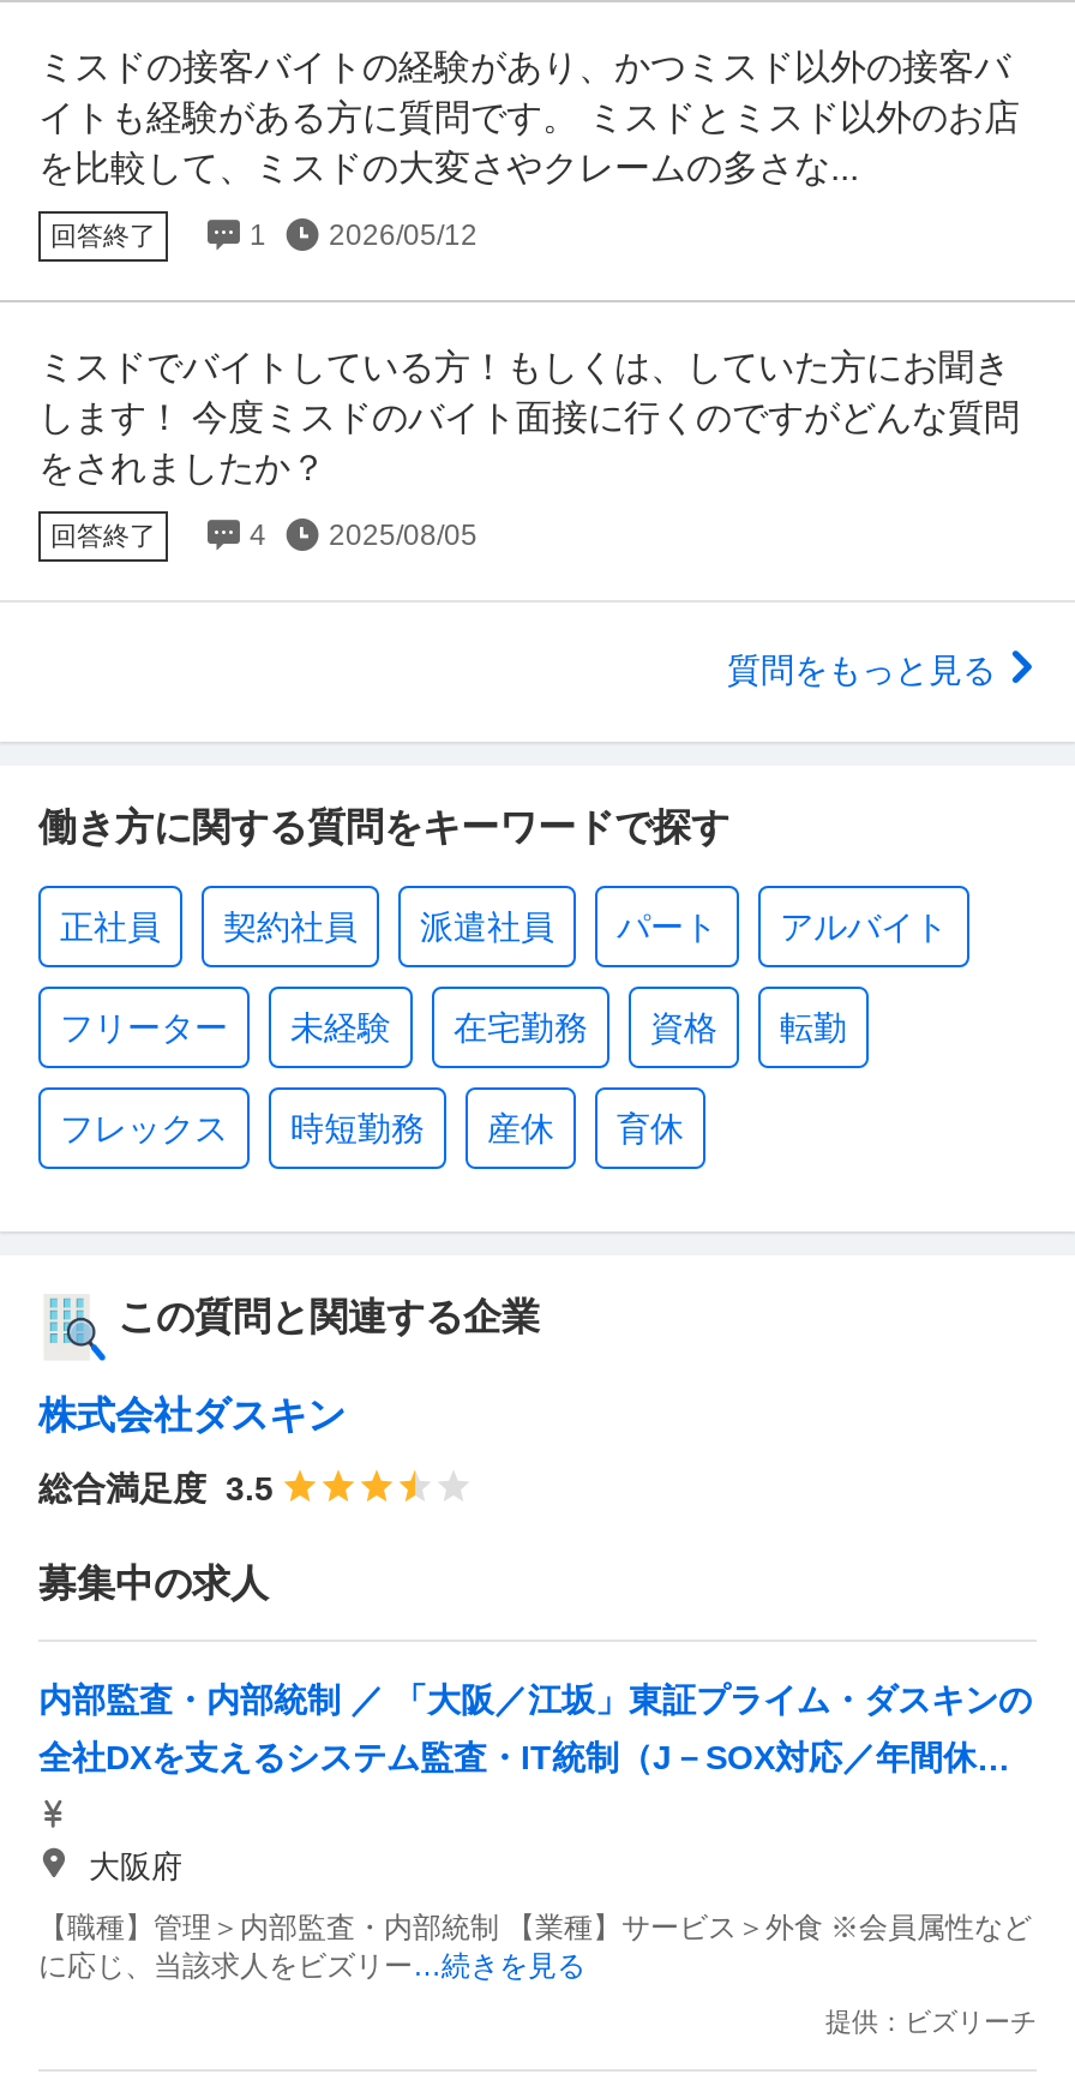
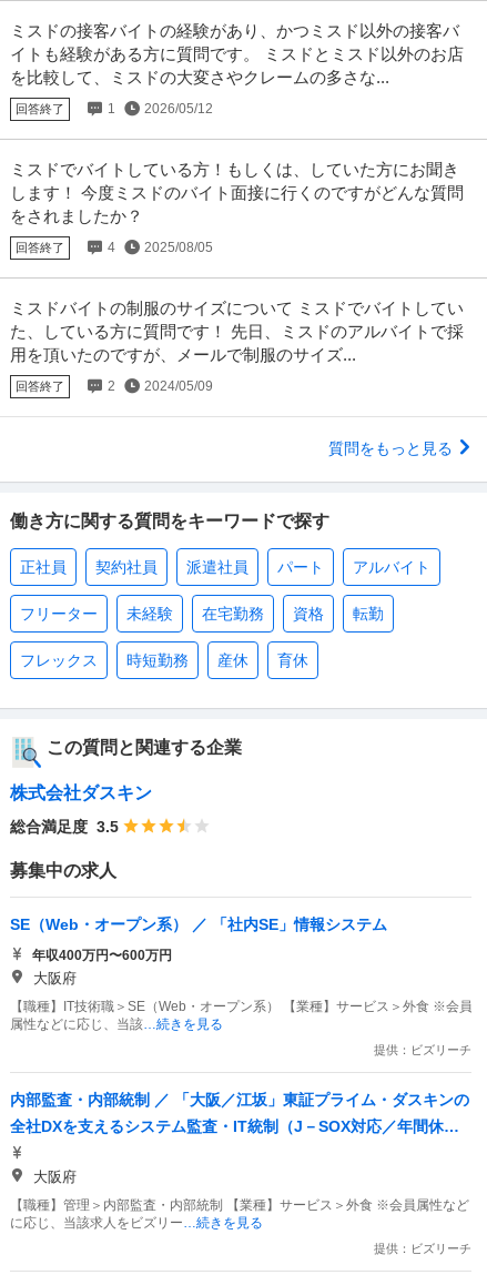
+ ミスドバイトの制服のサイズについて ミスドでバイトしてい
+ た、している方に質問です！ 先日、ミスドのアルバイトで採
+ 用を頂いたのですが、メールで制服のサイズ...
+ 回答終了
+ 2
+ 2024/05/09

+ SE（Web・オープン系） ／ 「社内SE」情報システム
+ 年収400万円〜600万円
+ 大阪府
+ 【職種】IT技術職＞SE（Web・オープン系） 【業種】サービス＞外食 ※会員
+ 属性などに応じ、当該…続きを見る
+ 提供：ビズリーチ
